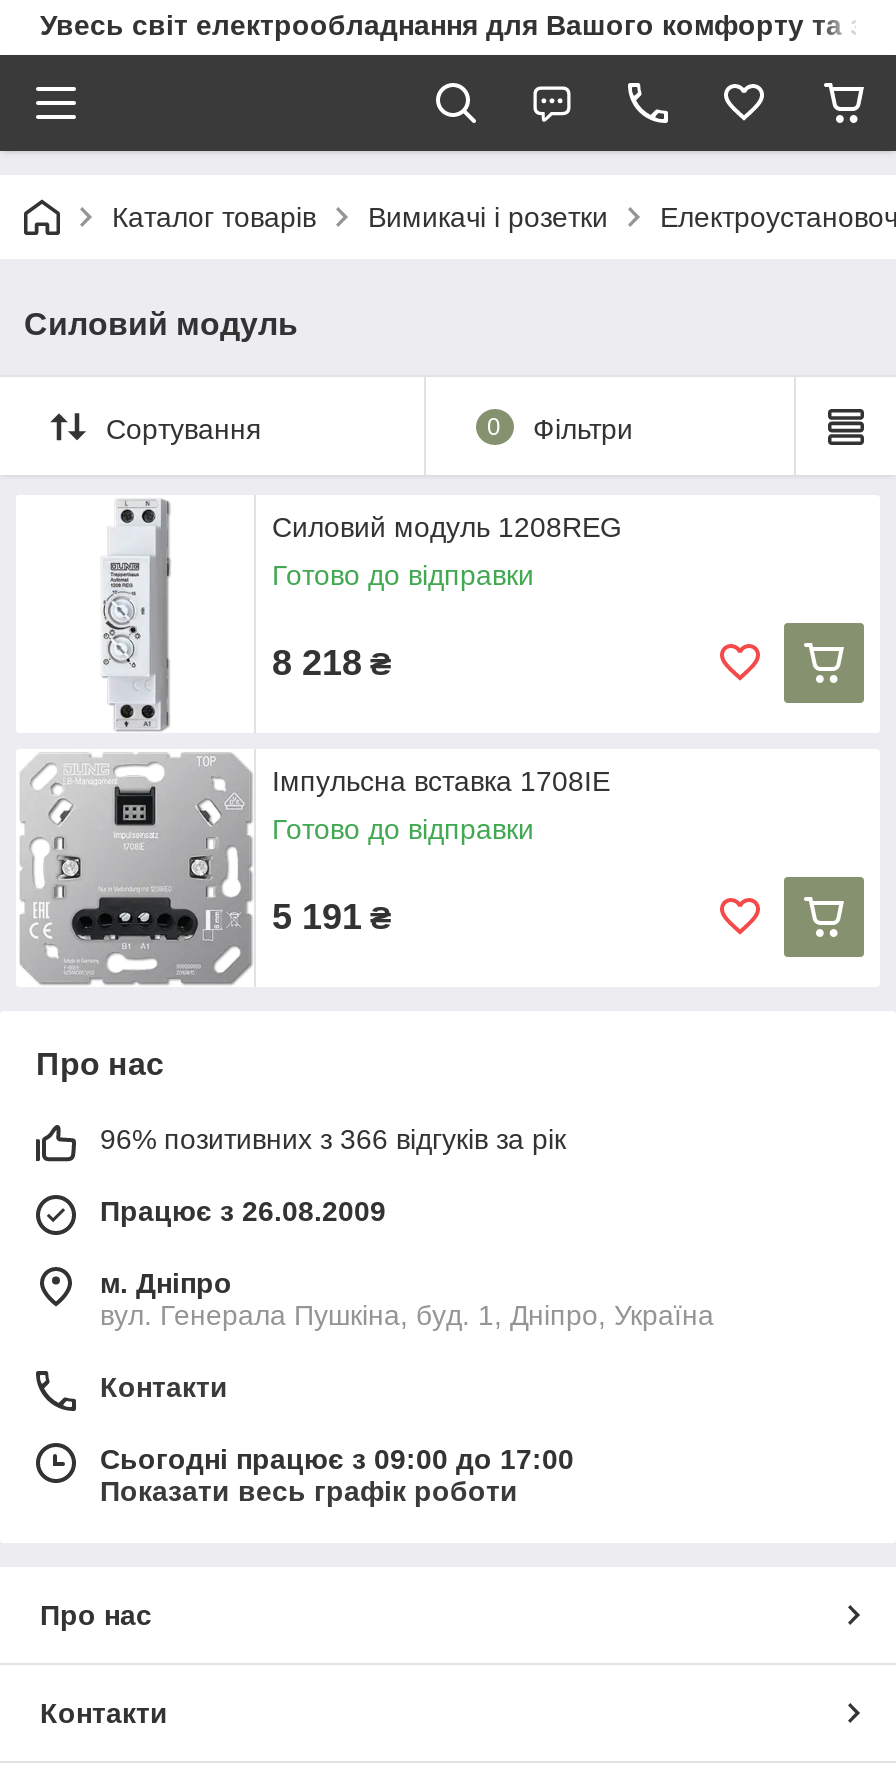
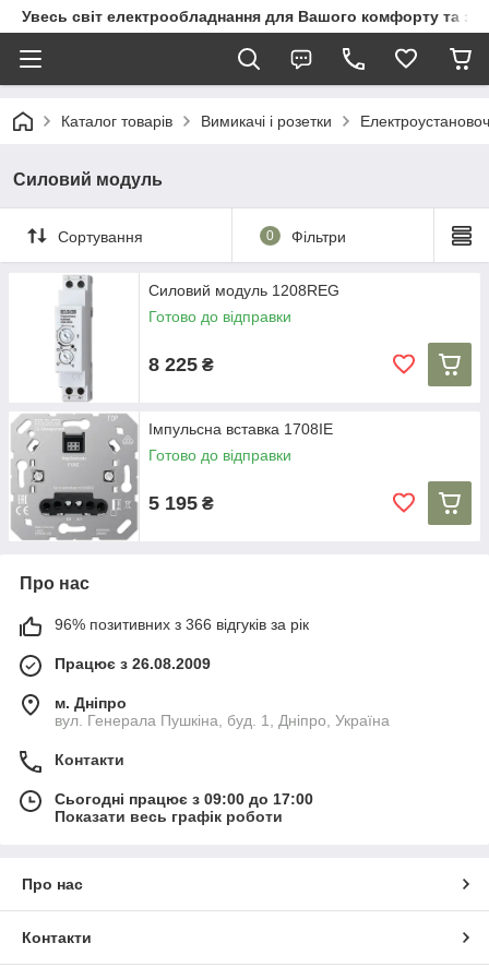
- 8 218 ₴
+ 8 225 ₴

- 5 191 ₴
+ 5 195 ₴
